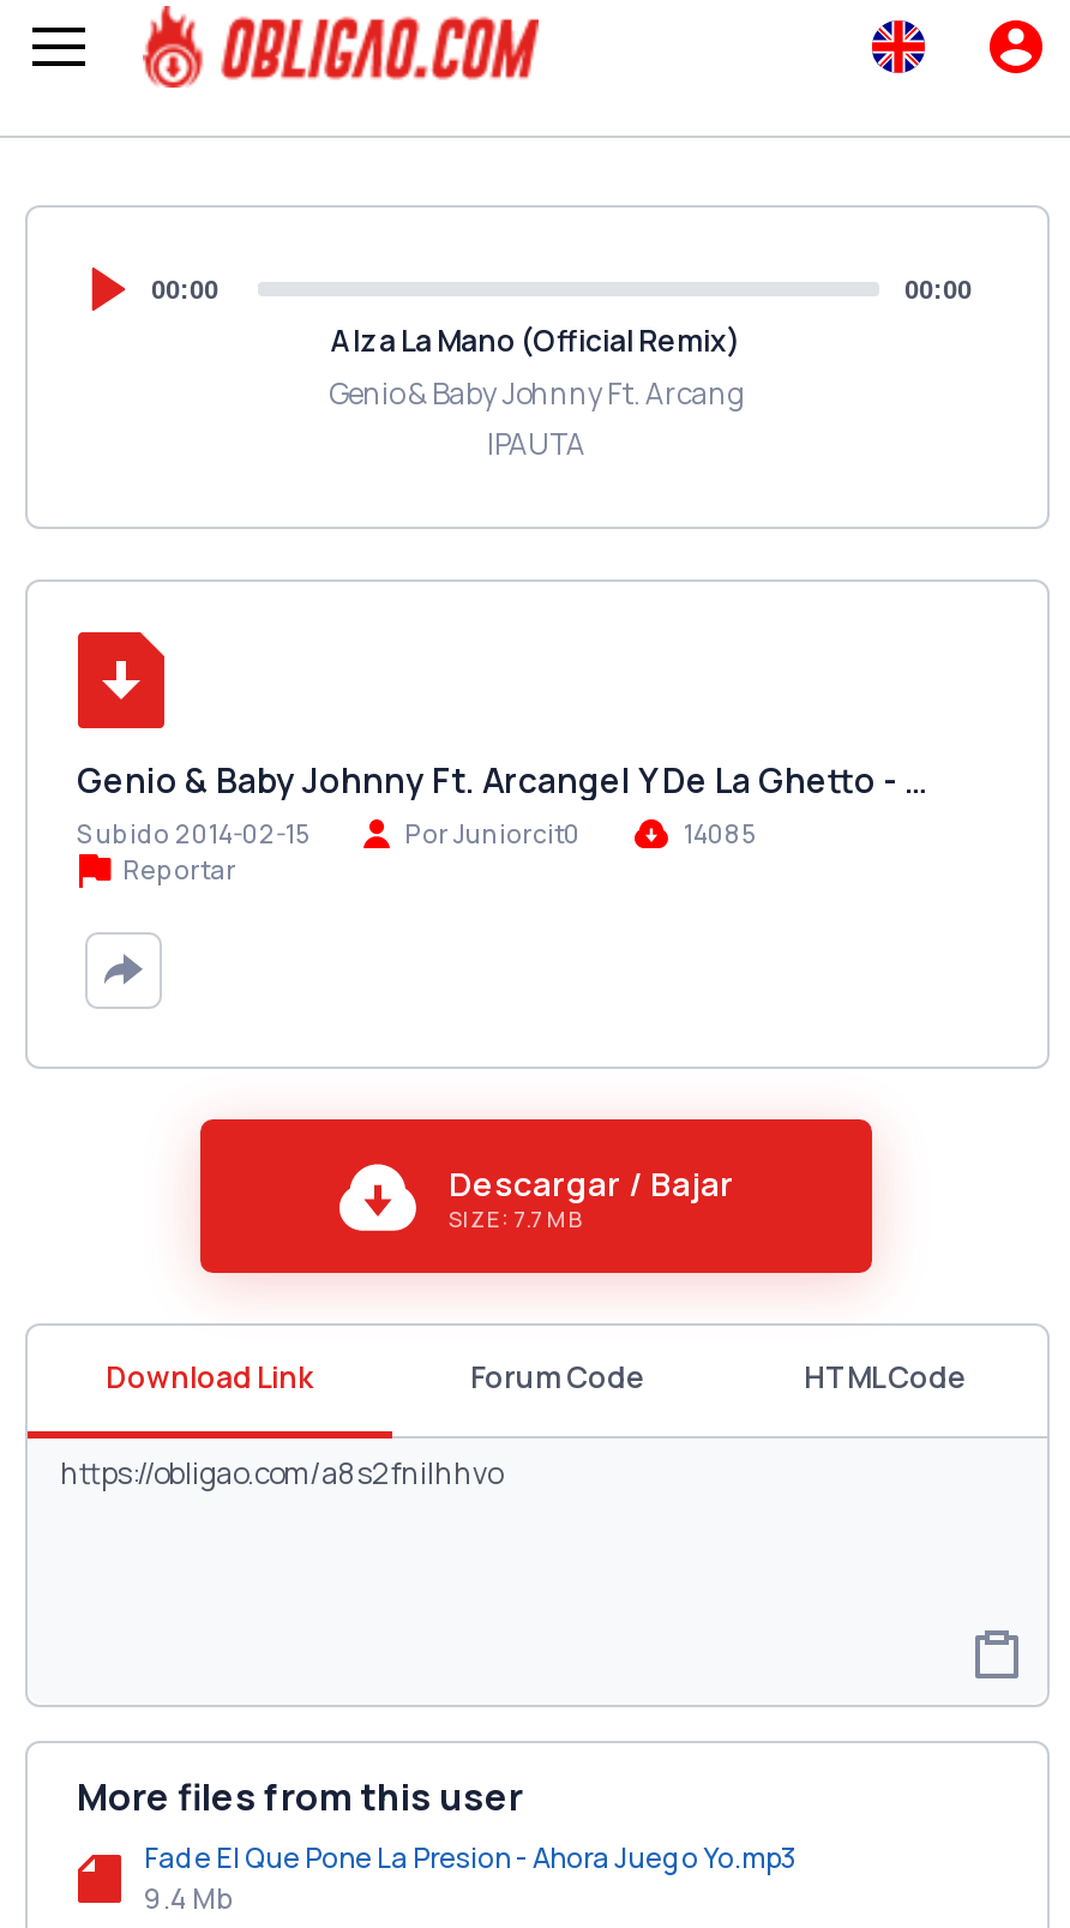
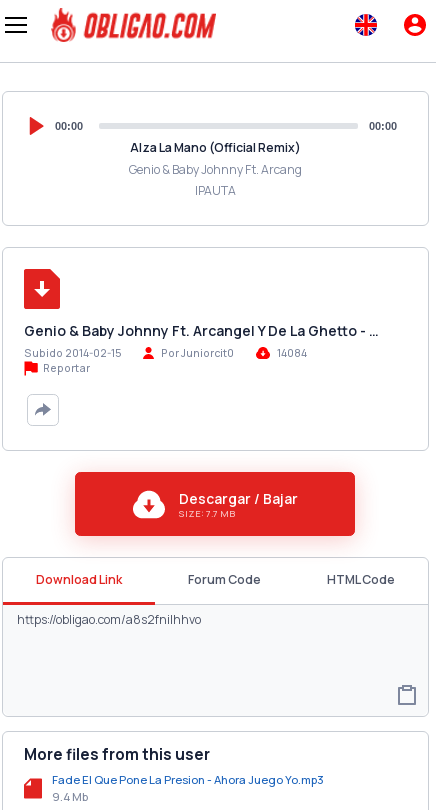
- 14085
+ 14084
